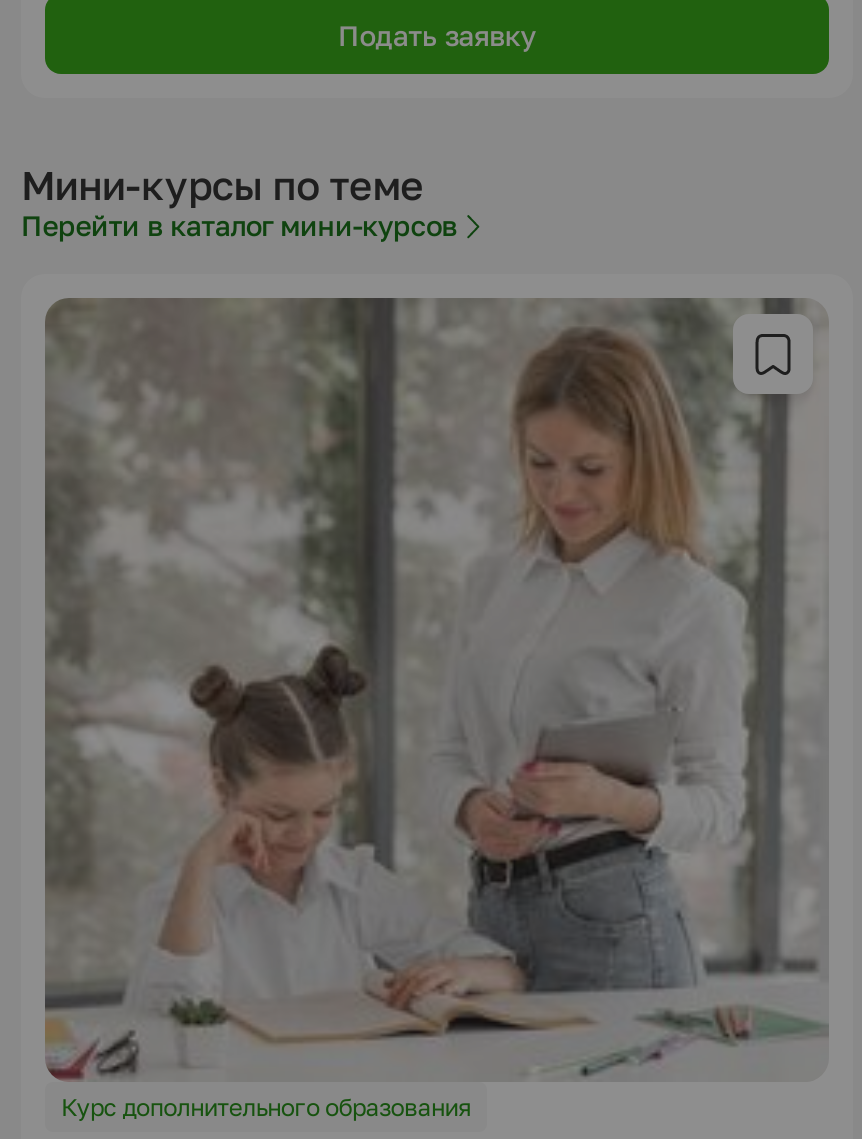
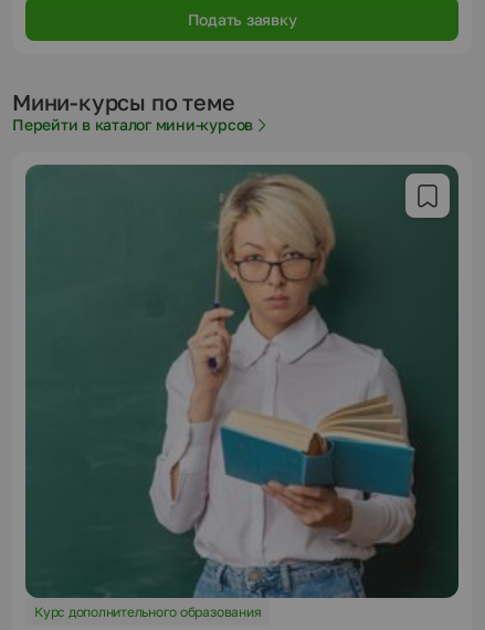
- [image]
+ [image]
